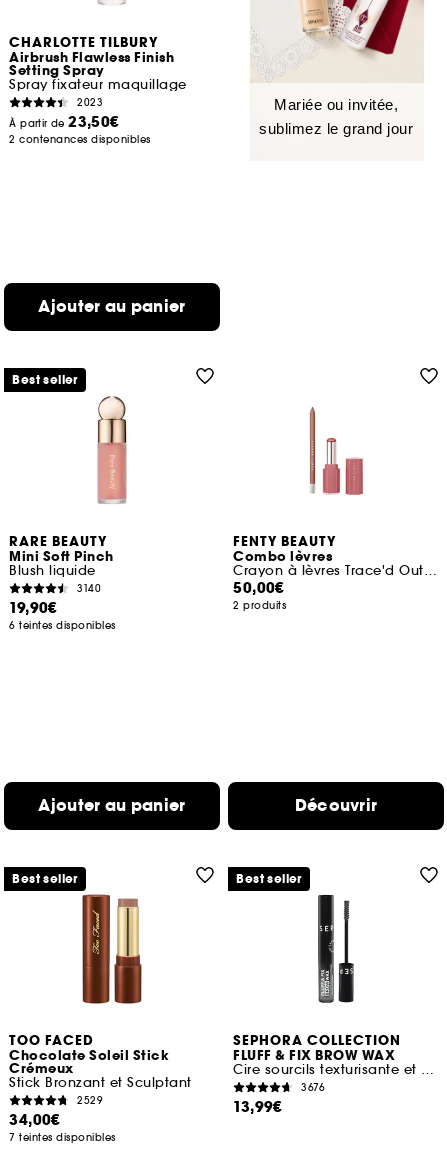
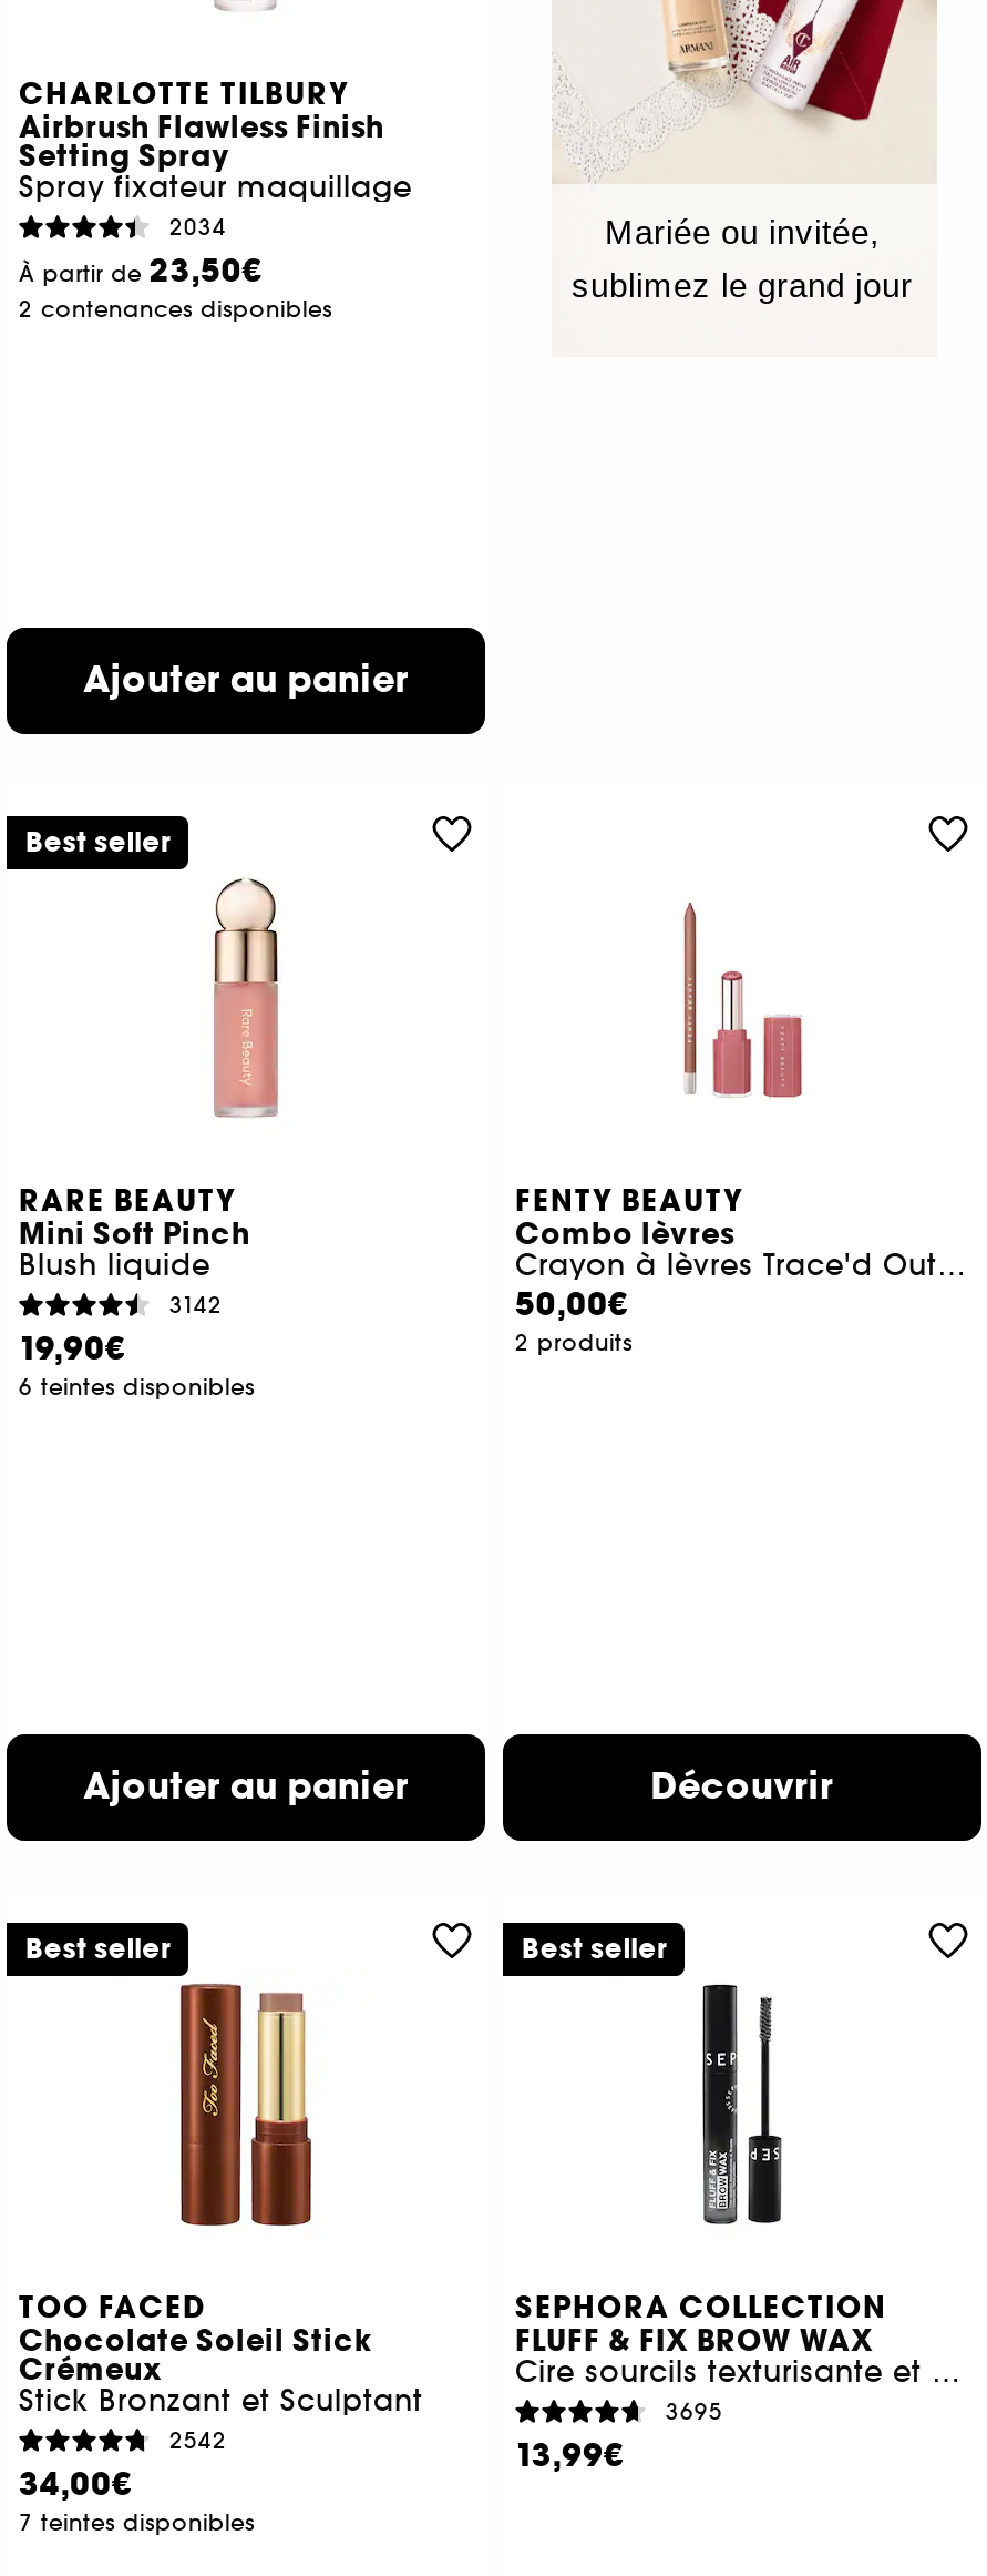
- 2023
+ 2034

- 3140
+ 3142

- 3676
+ 3695

- 2529
+ 2542
